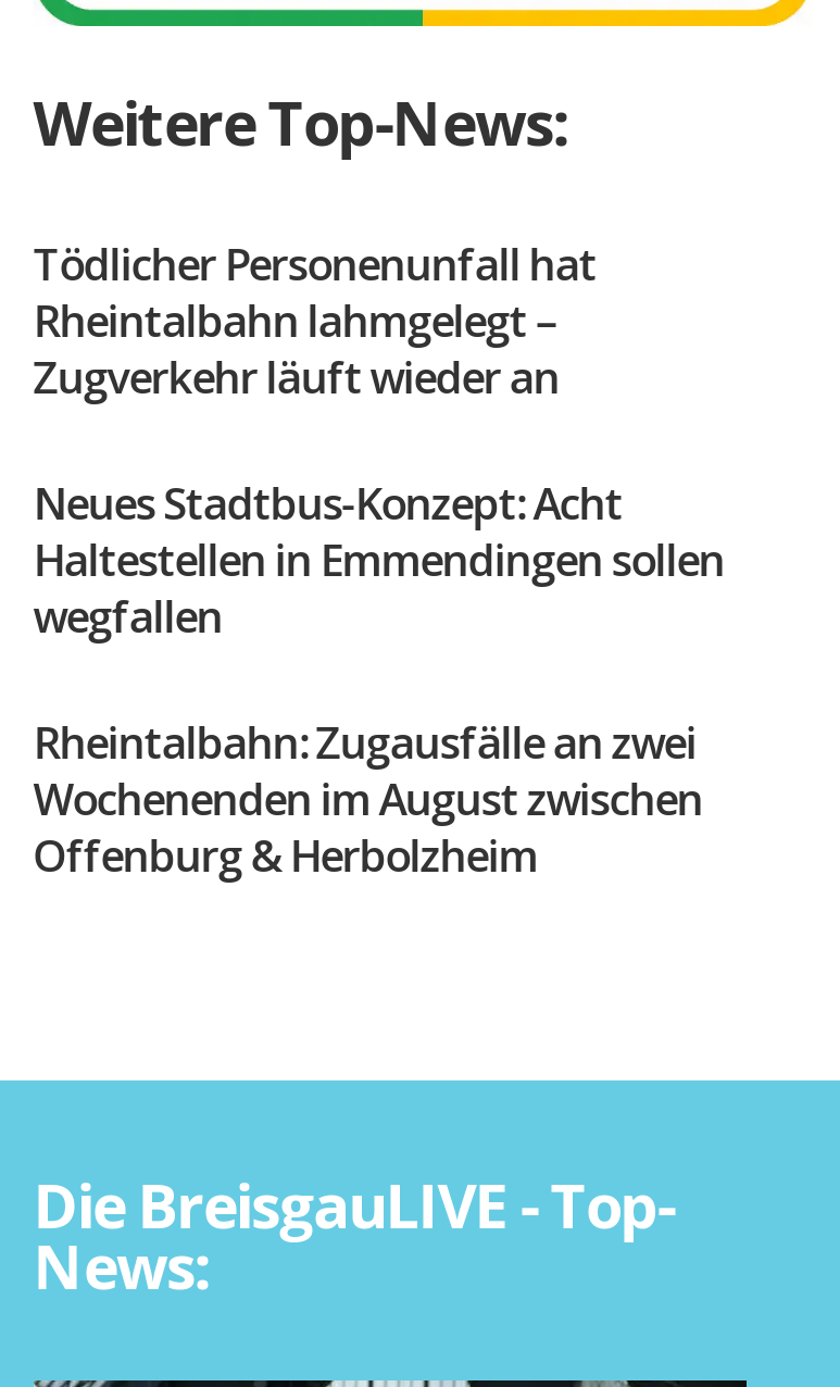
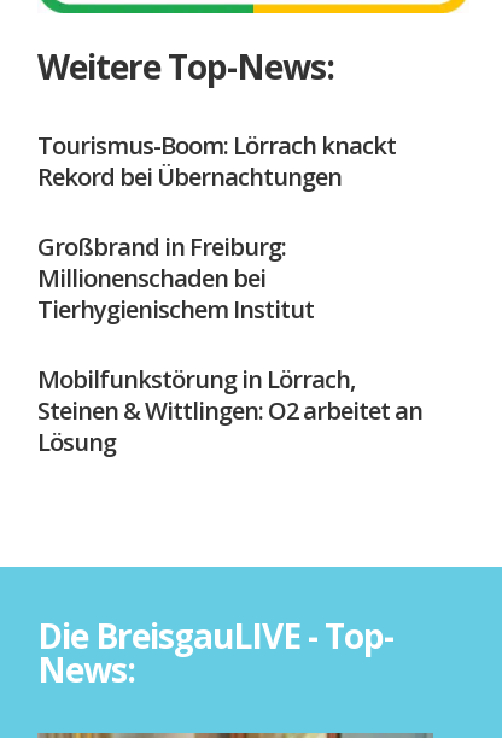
- Tödlicher Personenunfall hat
- Rheintalbahn lahmgelegt –
- Zugverkehr läuft wieder an
+ Tourismus-Boom: Lörrach knackt
+ Rekord bei Übernachtungen

- Neues Stadtbus-Konzept: Acht
- Haltestellen in Emmendingen sollen
- wegfallen
+ Großbrand in Freiburg:
+ Millionenschaden bei
+ Tierhygienischem Institut

- Rheintalbahn: Zugausfälle an zwei
- Wochenenden im August zwischen
- Offenburg & Herbolzheim
+ Mobilfunkstörung in Lörrach,
+ Steinen & Wittlingen: O2 arbeitet an
+ Lösung
